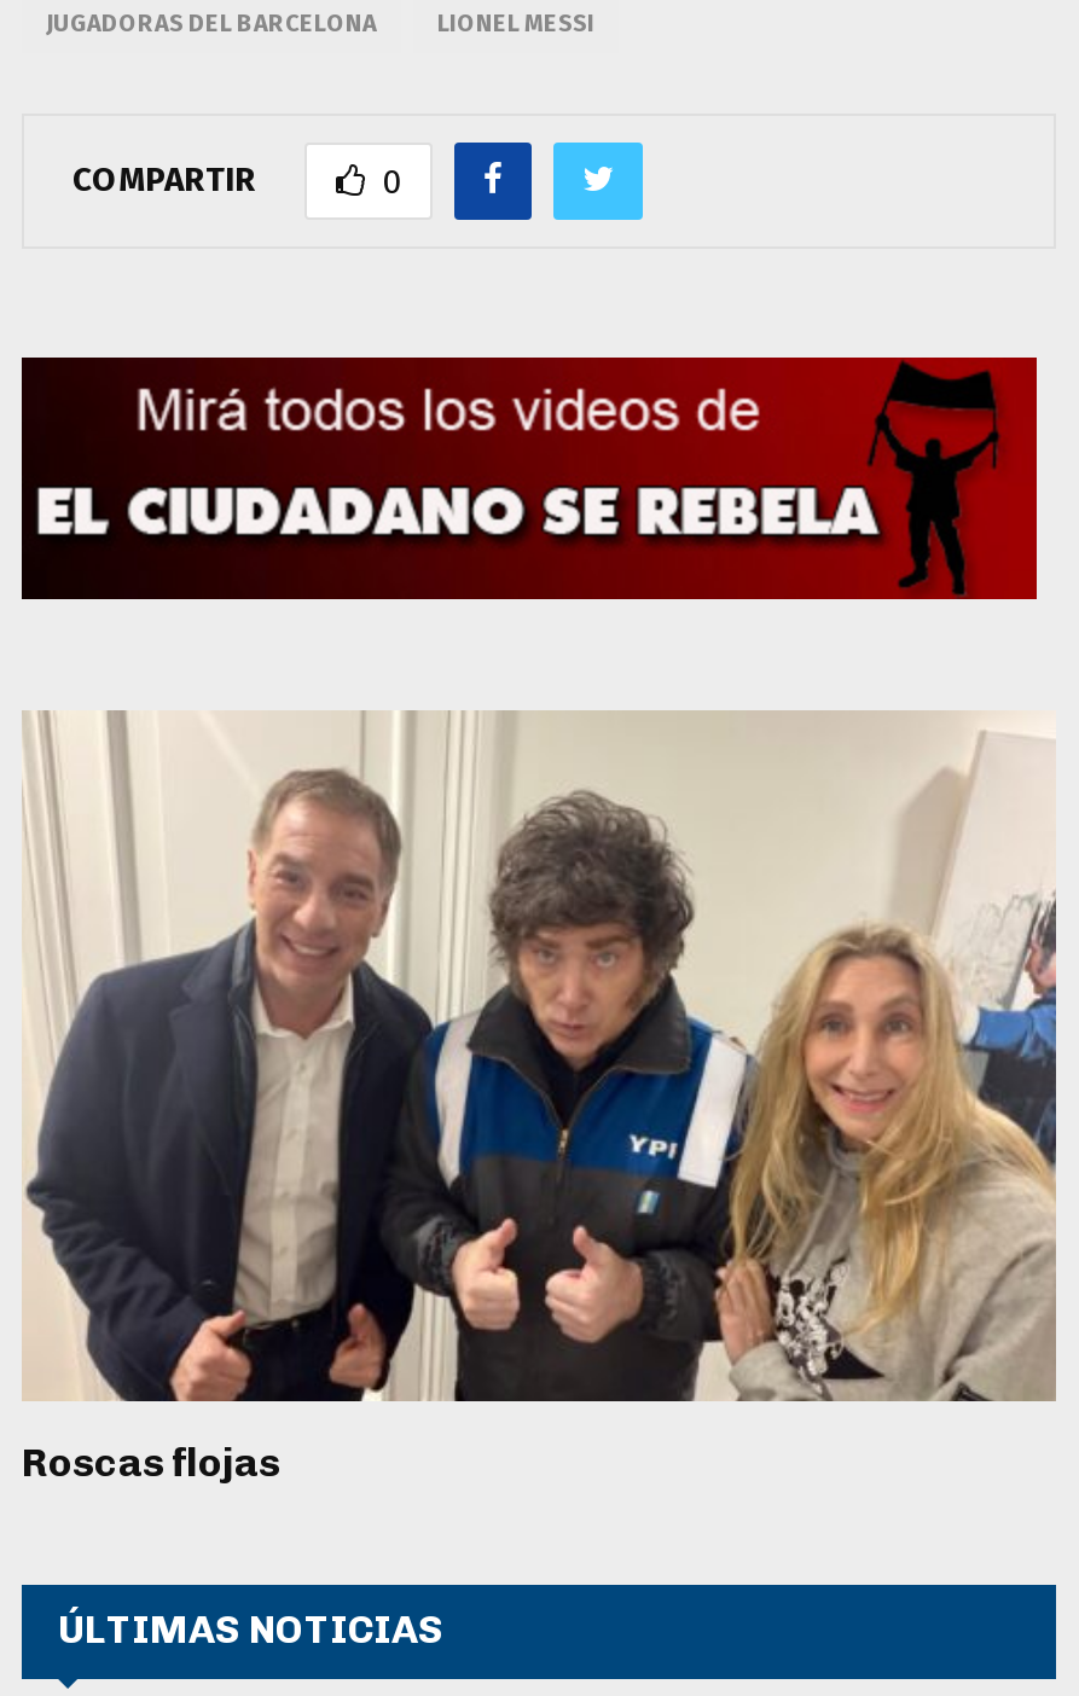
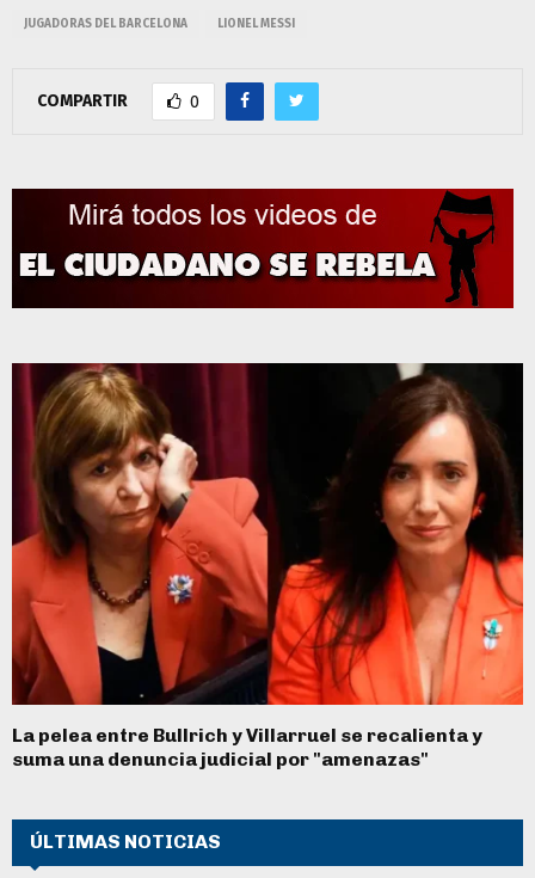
- [image]
- Roscas flojas
+ [image]
+ La pelea entre Bullrich y Villarruel se recalienta y
+ suma una denuncia judicial por "amenazas"
